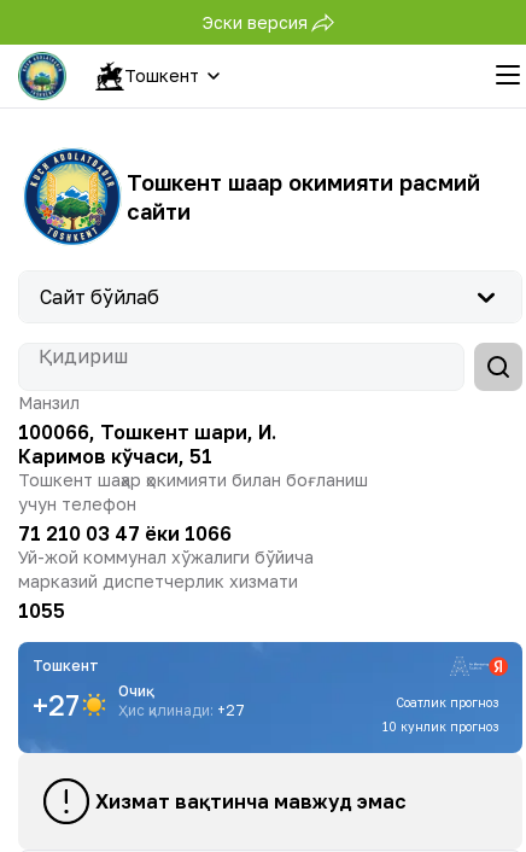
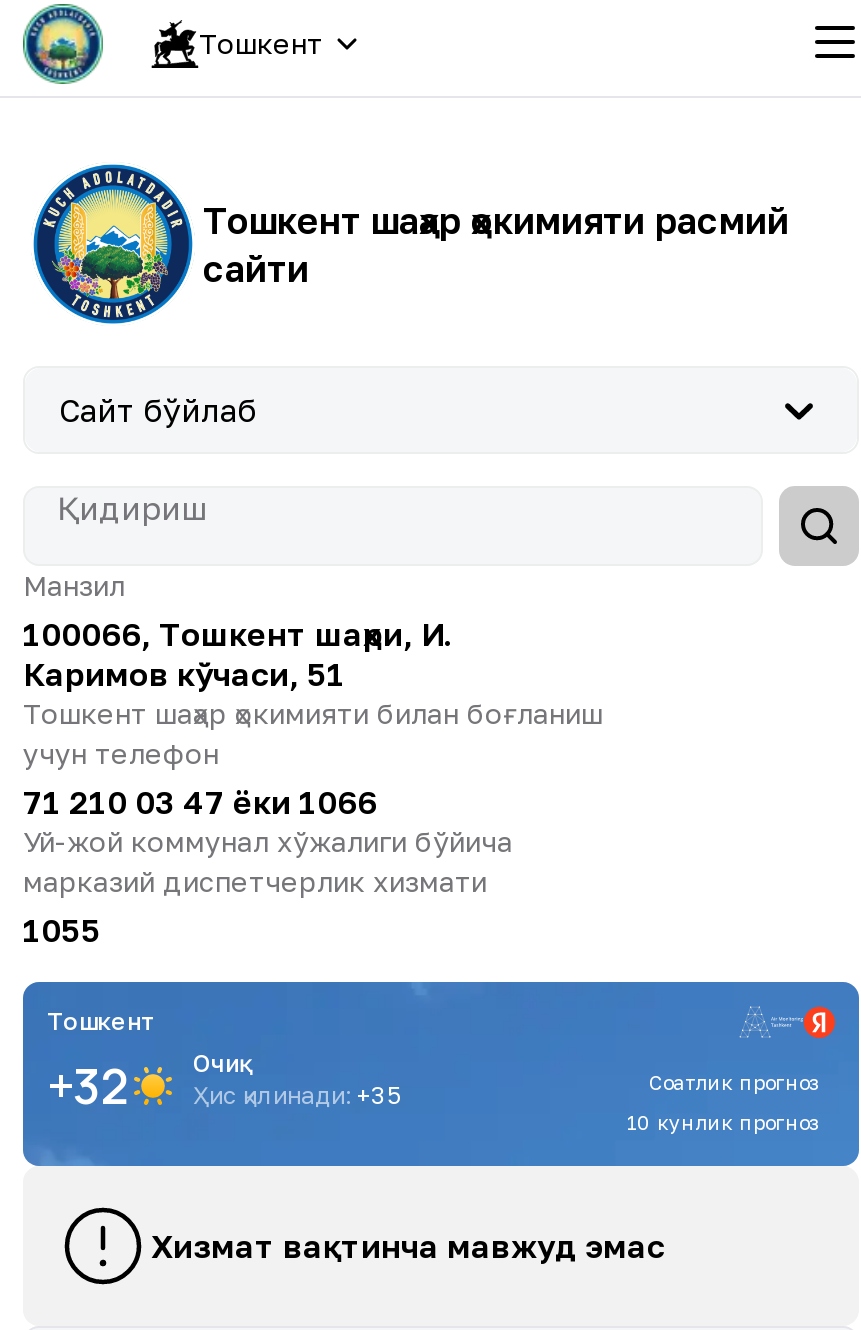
- Эски версия

- +27
+ +32

- Ҳис қилинади: +27
+ Ҳис қилинади: +35
